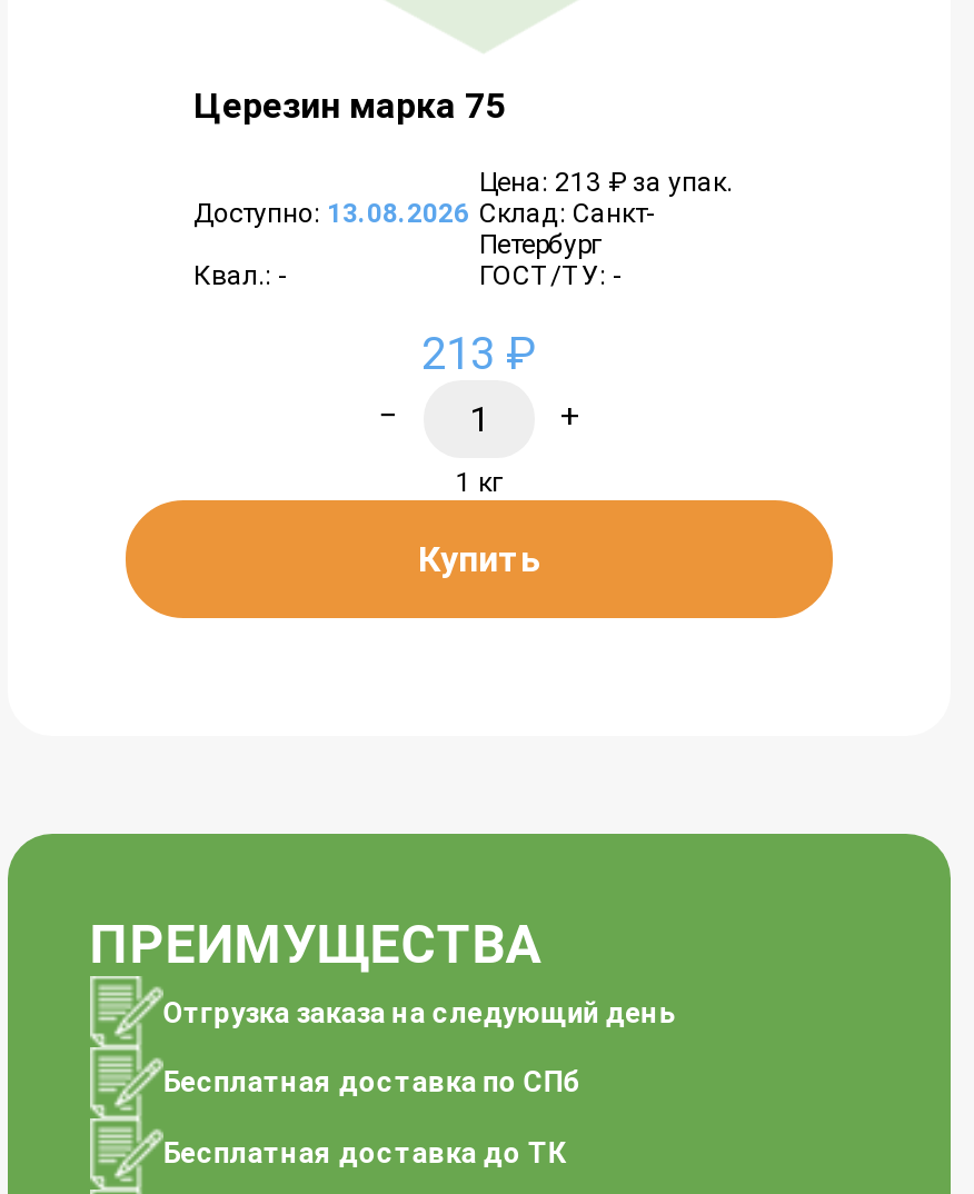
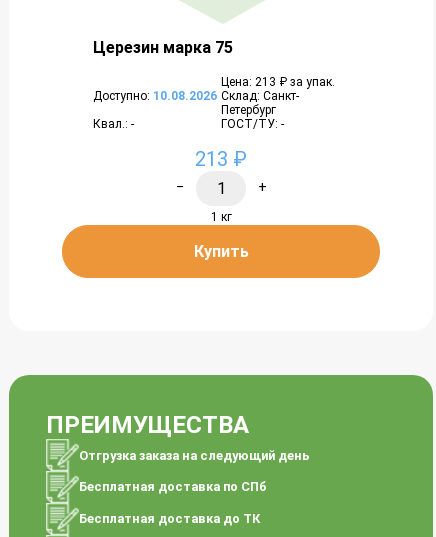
- Доступно: 13.08.2026 Склад: Санкт-
+ Доступно: 10.08.2026 Склад: Санкт-
